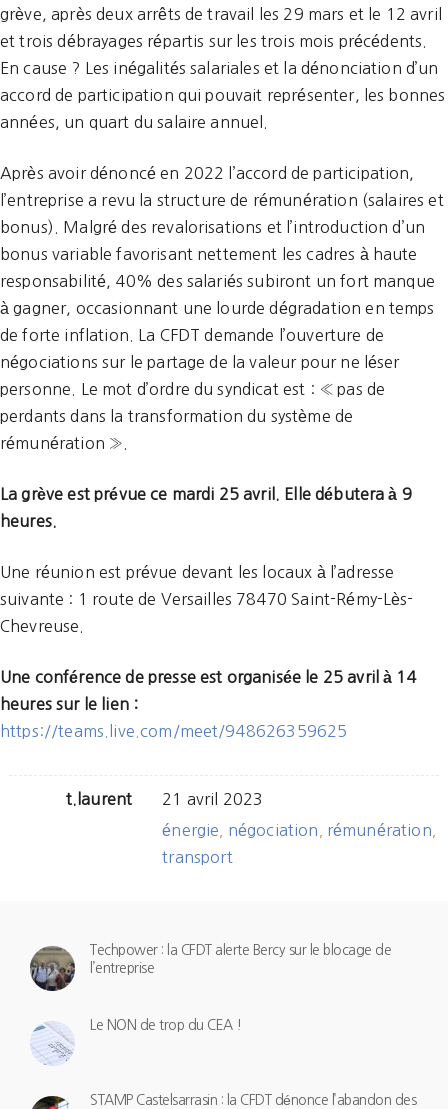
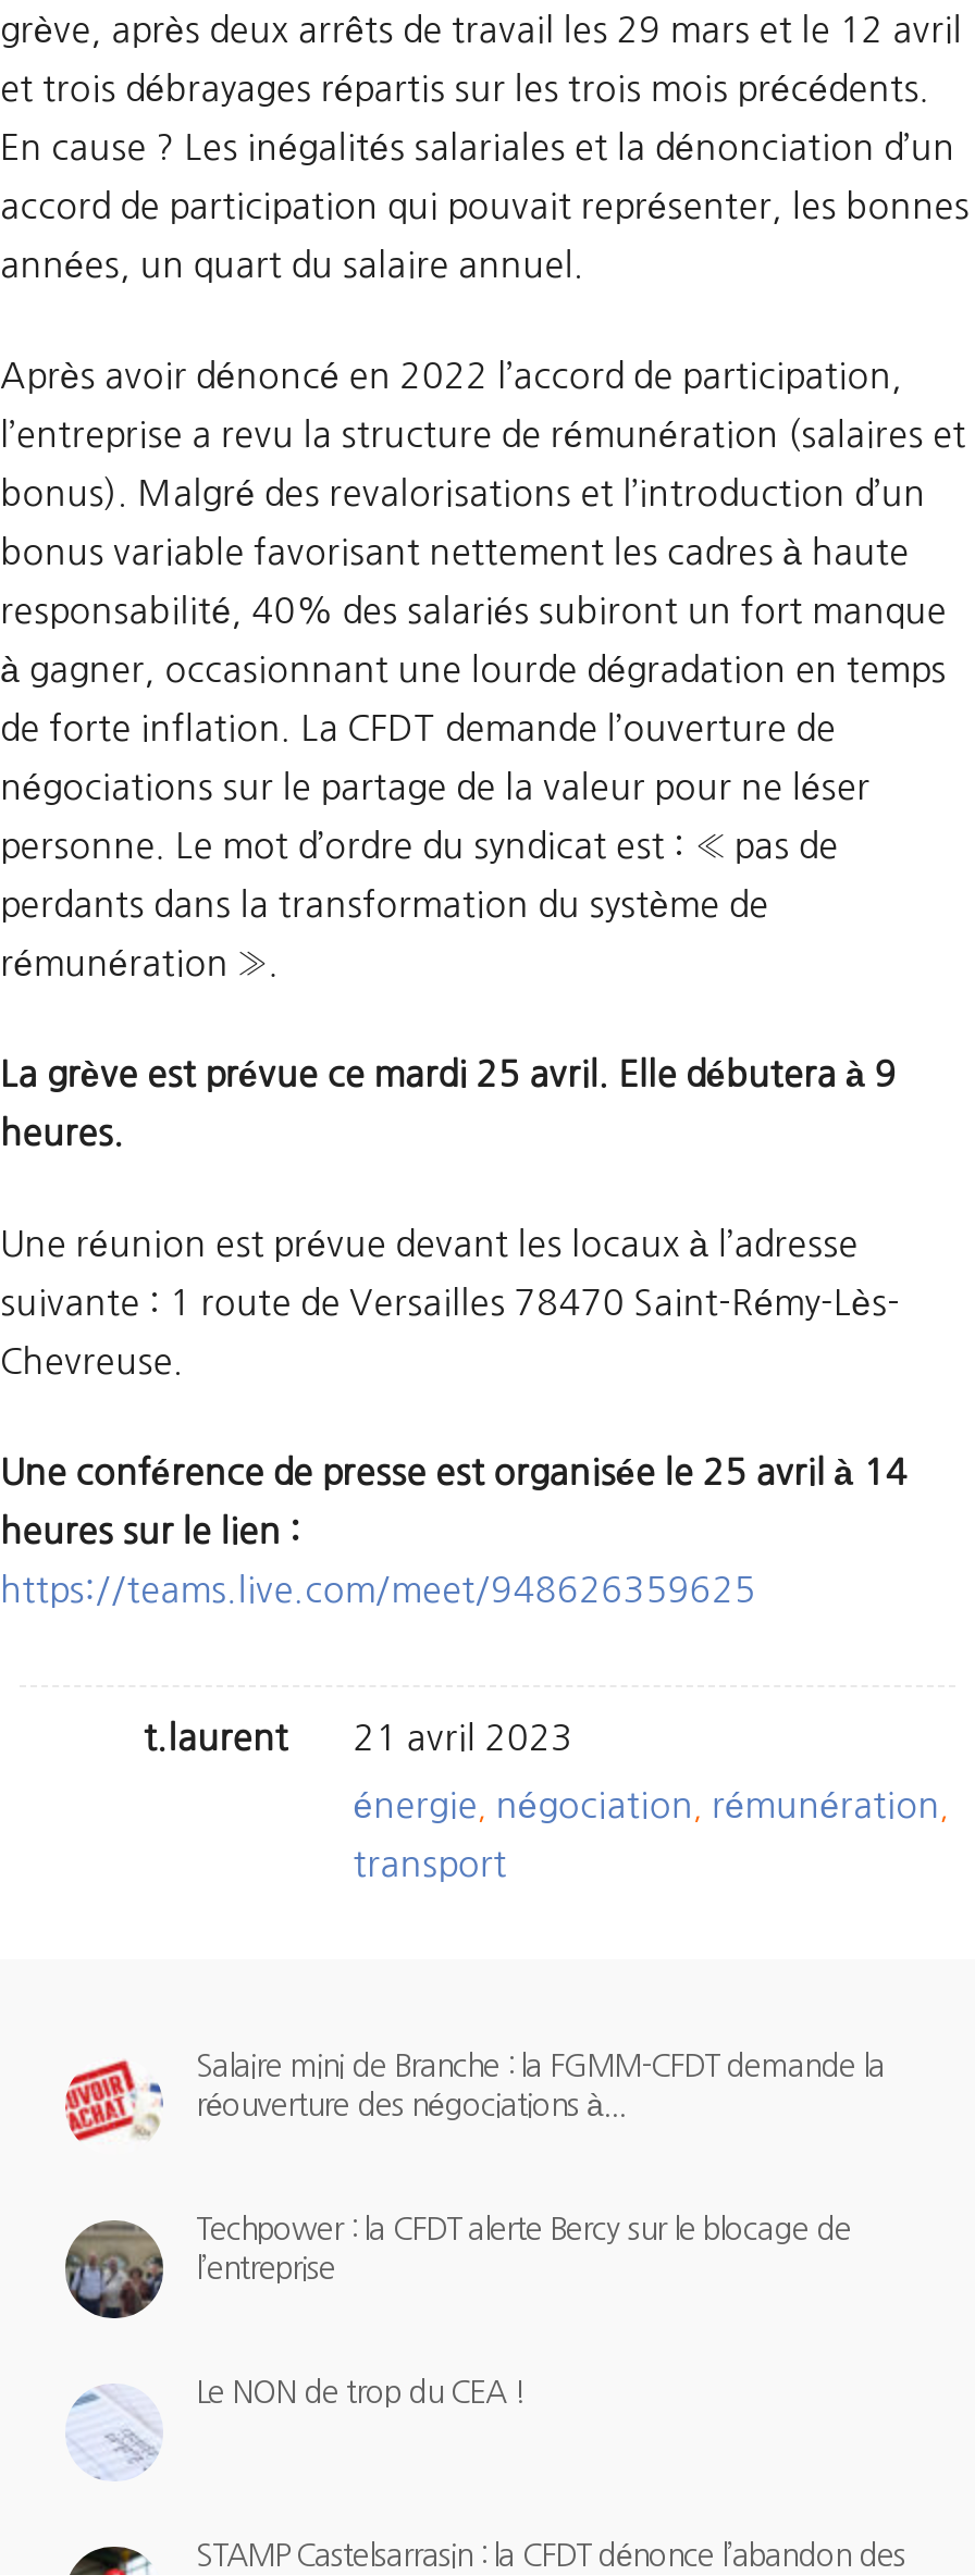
+ [image]
+ Salaire mini de Branche : la FGMM-CFDT demande la
+ réouverture des négociations à...
